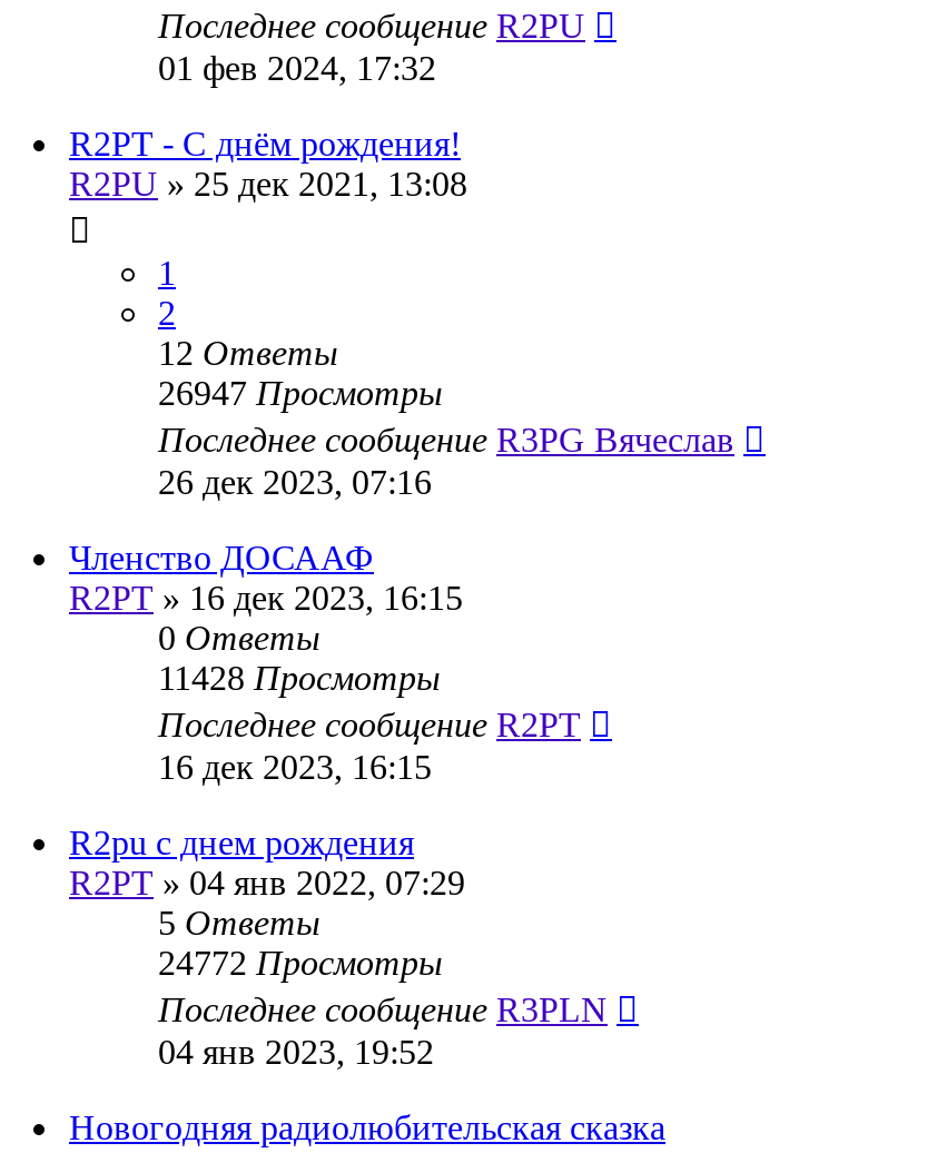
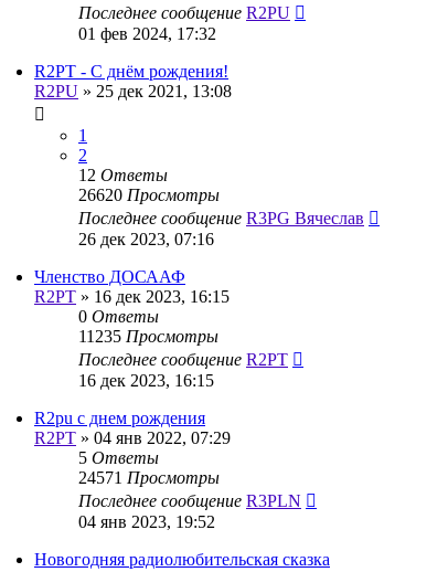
- 26947 Просмотры
+ 26620 Просмотры

- 11428 Просмотры
+ 11235 Просмотры

- 24772 Просмотры
+ 24571 Просмотры
